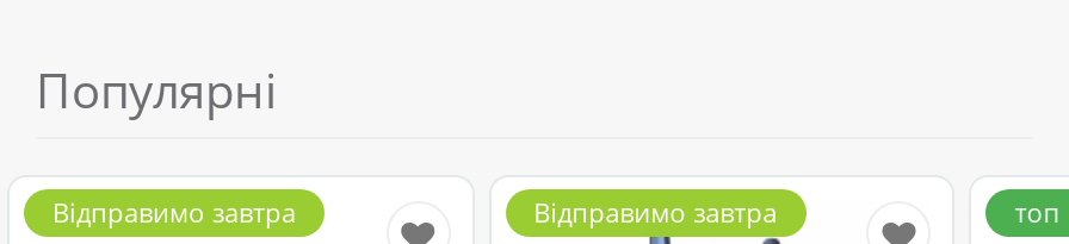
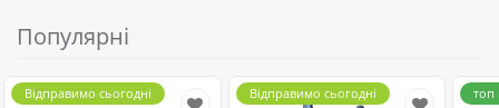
- Відправимо завтра
+ Відправимо сьогодні

- Відправимо завтра
+ Відправимо сьогодні
